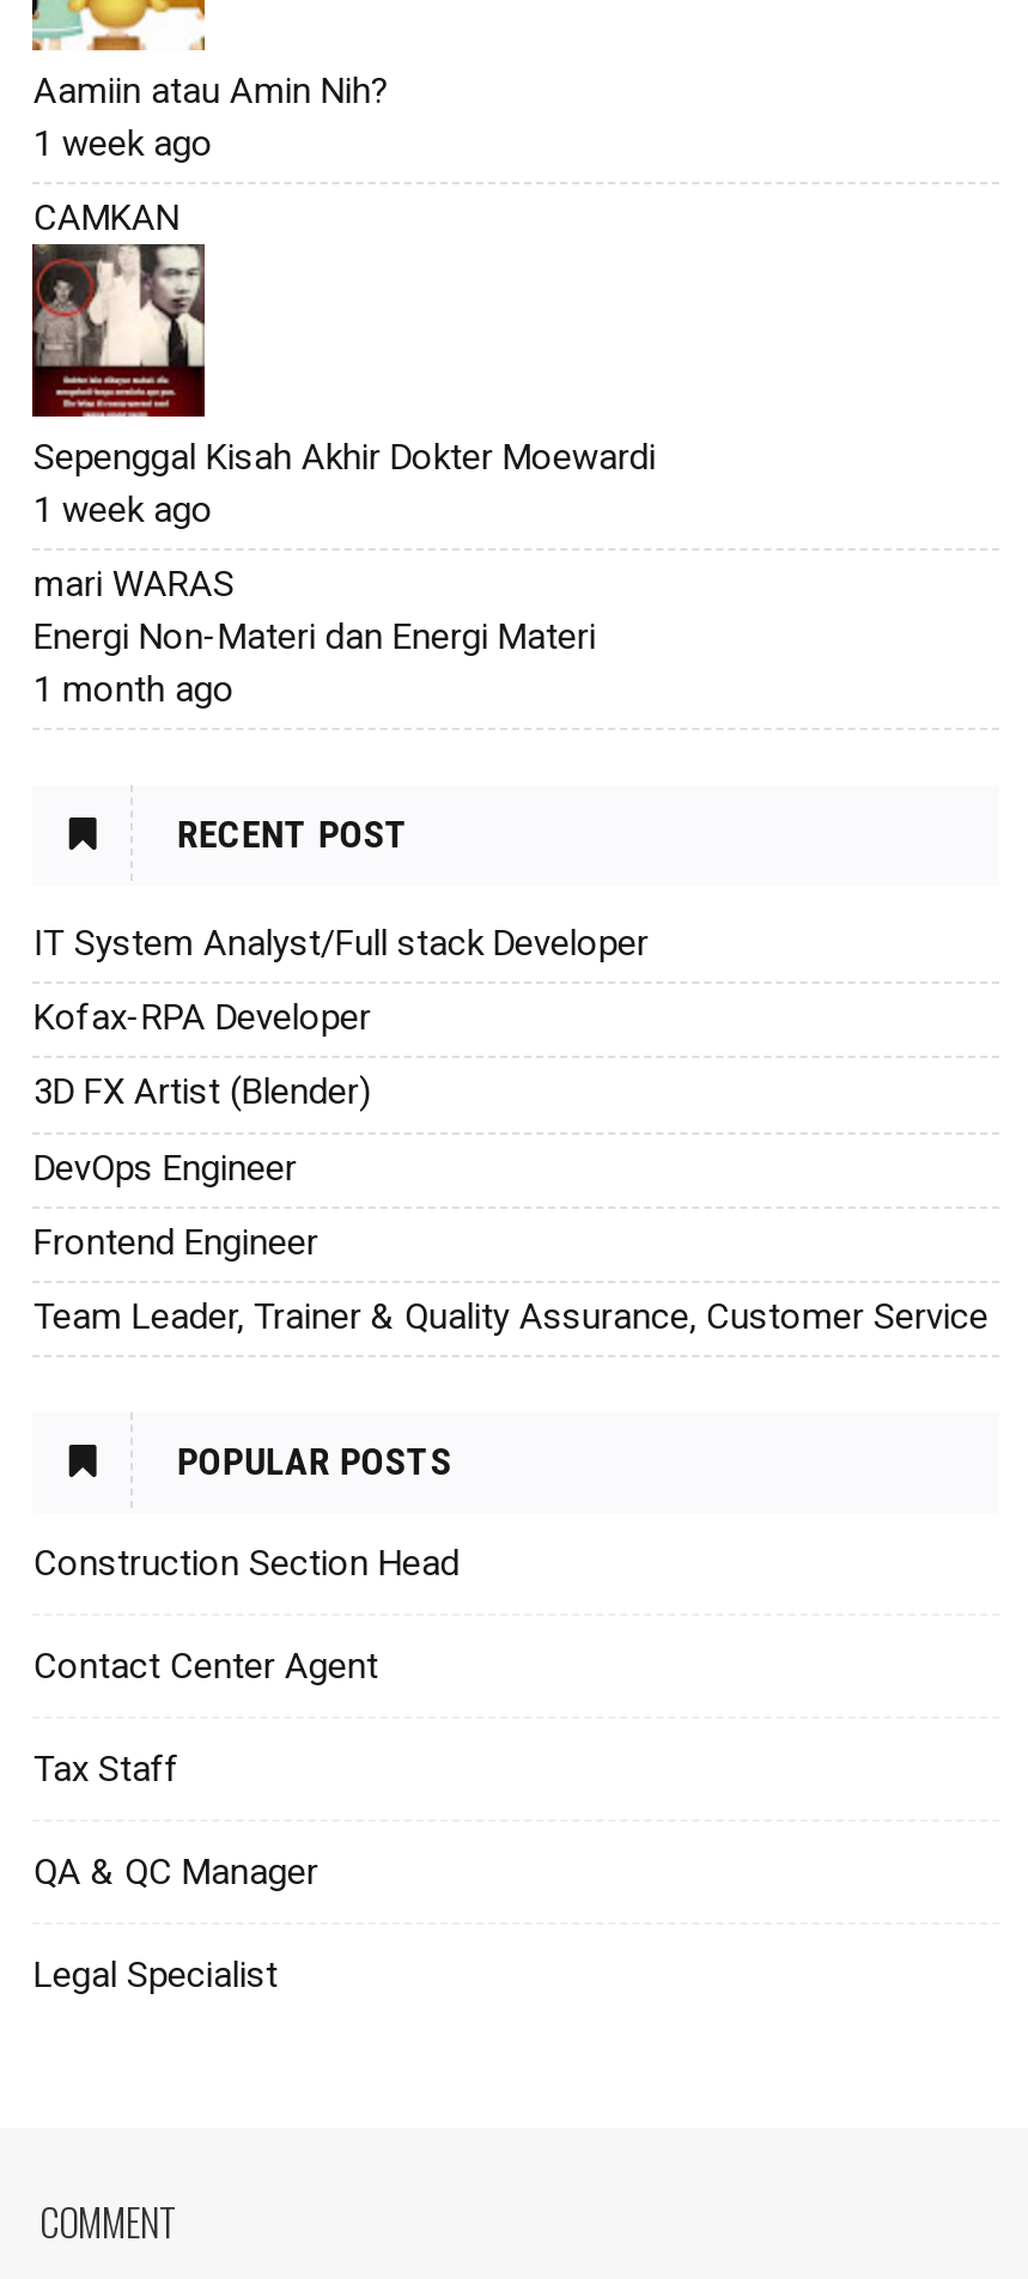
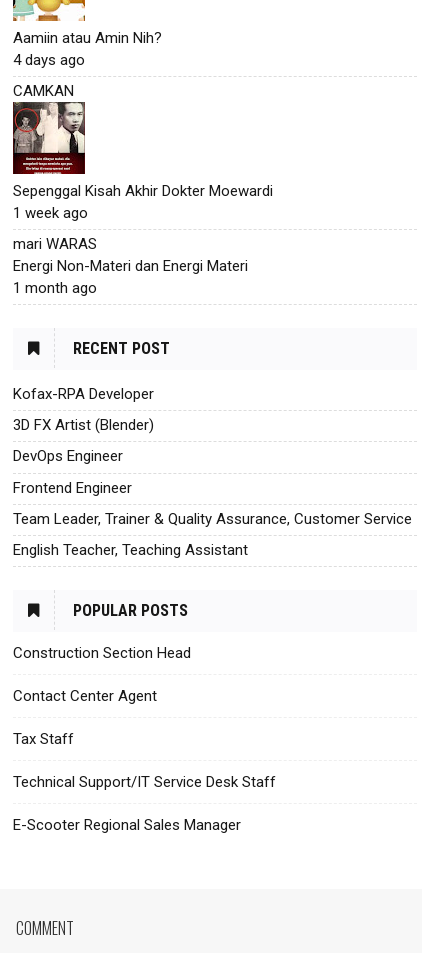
- 1 week ago
+ 4 days ago

- IT System Analyst/Full stack Developer

moved up: Kofax-RPA Developer | 3D FX Artist (Blender) | DevOps Engineer | Frontend Engineer | Team Leader, Trainer & Quality Assurance, Customer Service

+ English Teacher, Teaching Assistant

- QA & QC Manager
+ Technical Support/IT Service Desk Staff

- Legal Specialist
+ E-Scooter Regional Sales Manager
